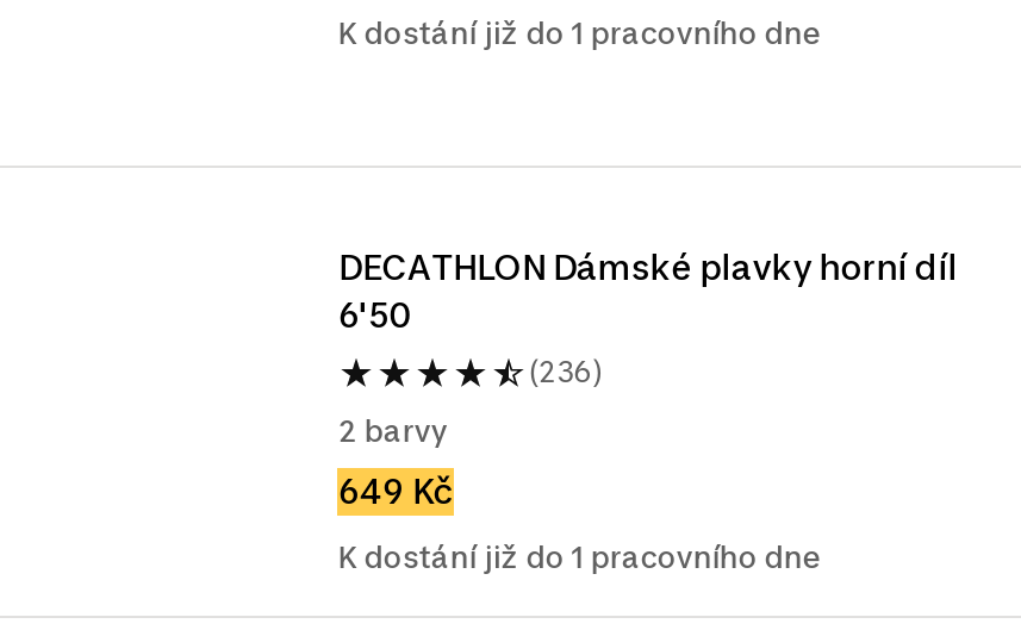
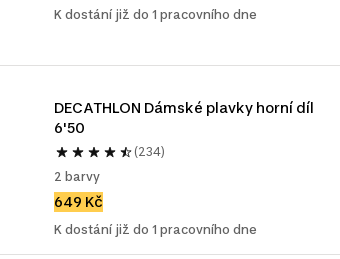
- (236)
+ (234)
